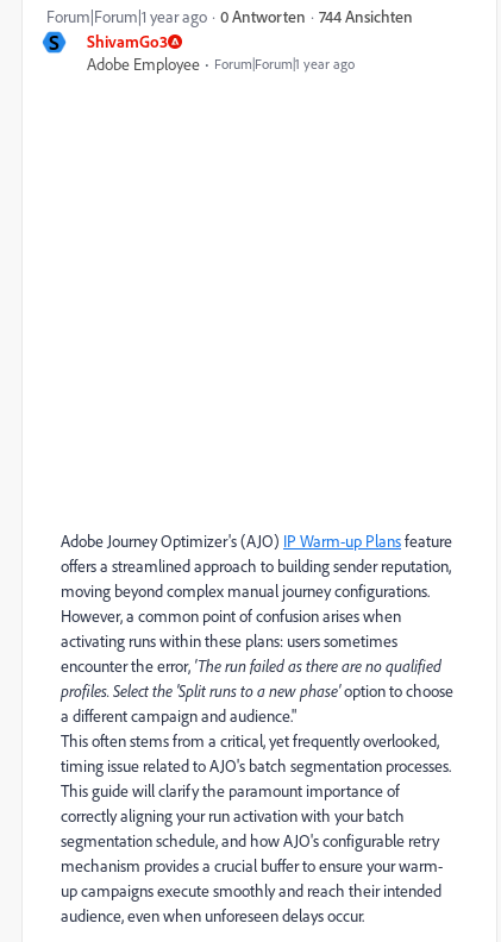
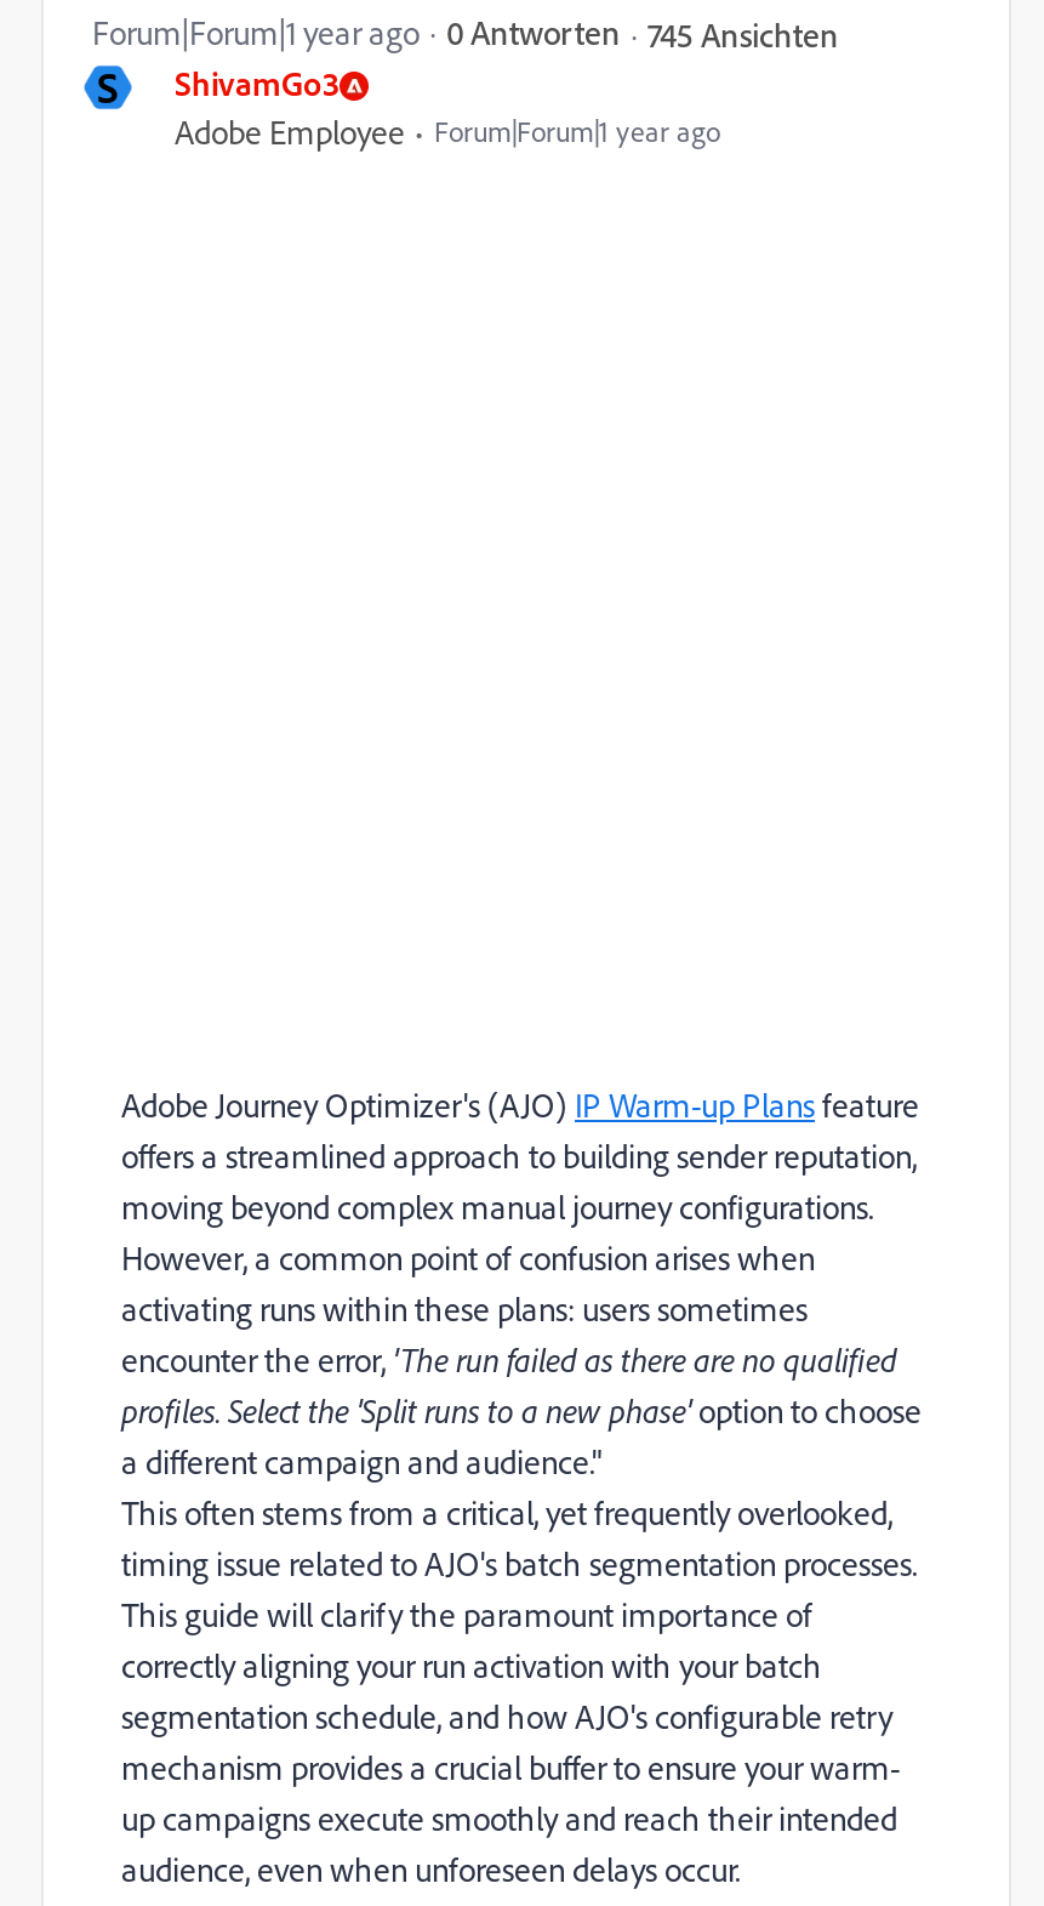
- 744 Ansichten
+ 745 Ansichten
